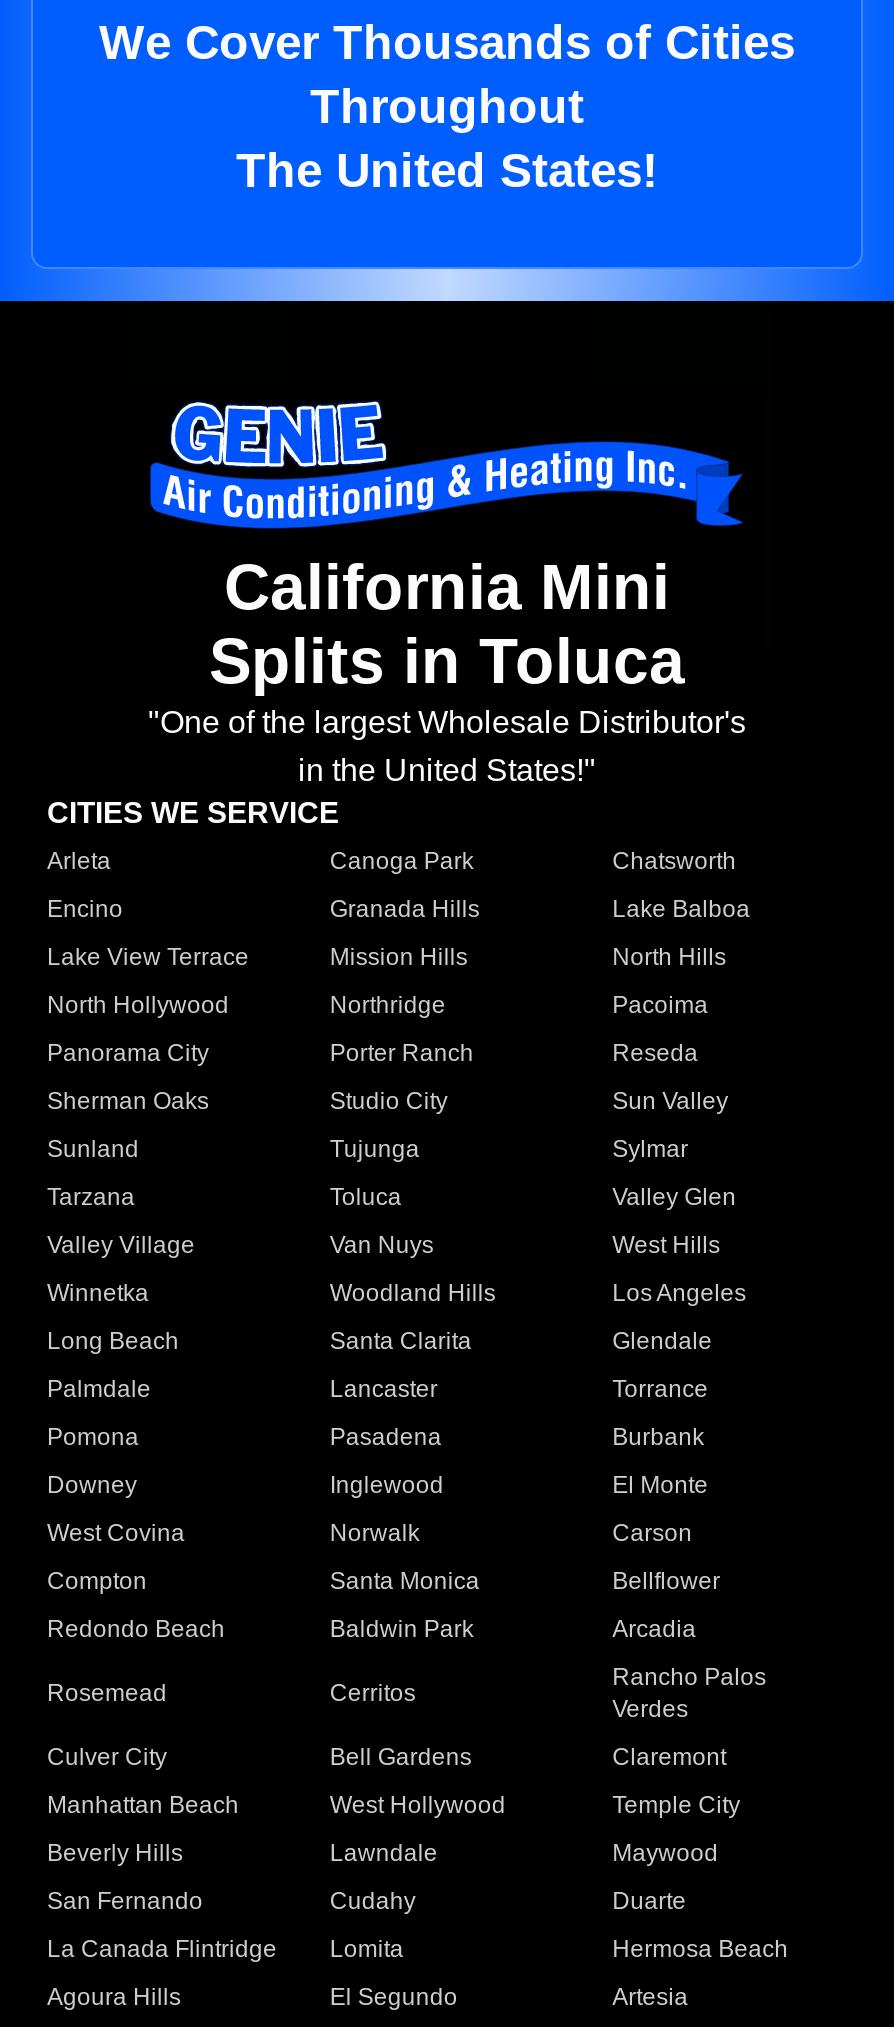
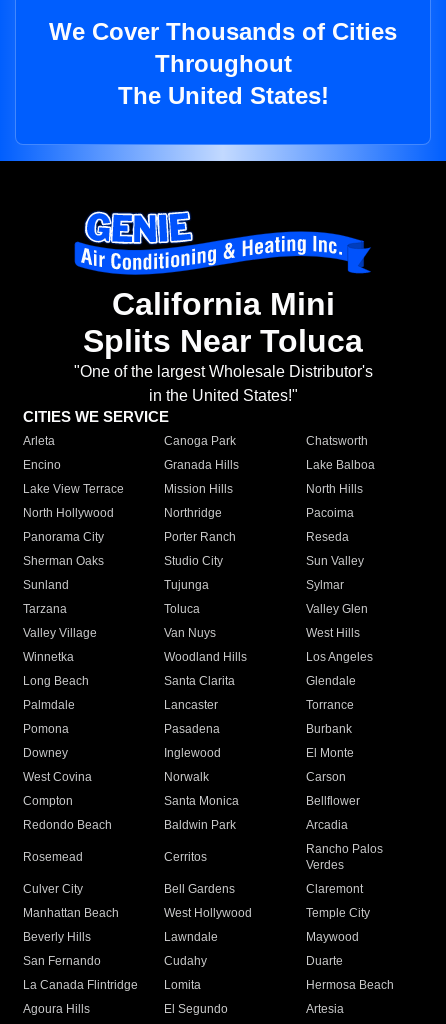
- Splits in Toluca
+ Splits Near Toluca
